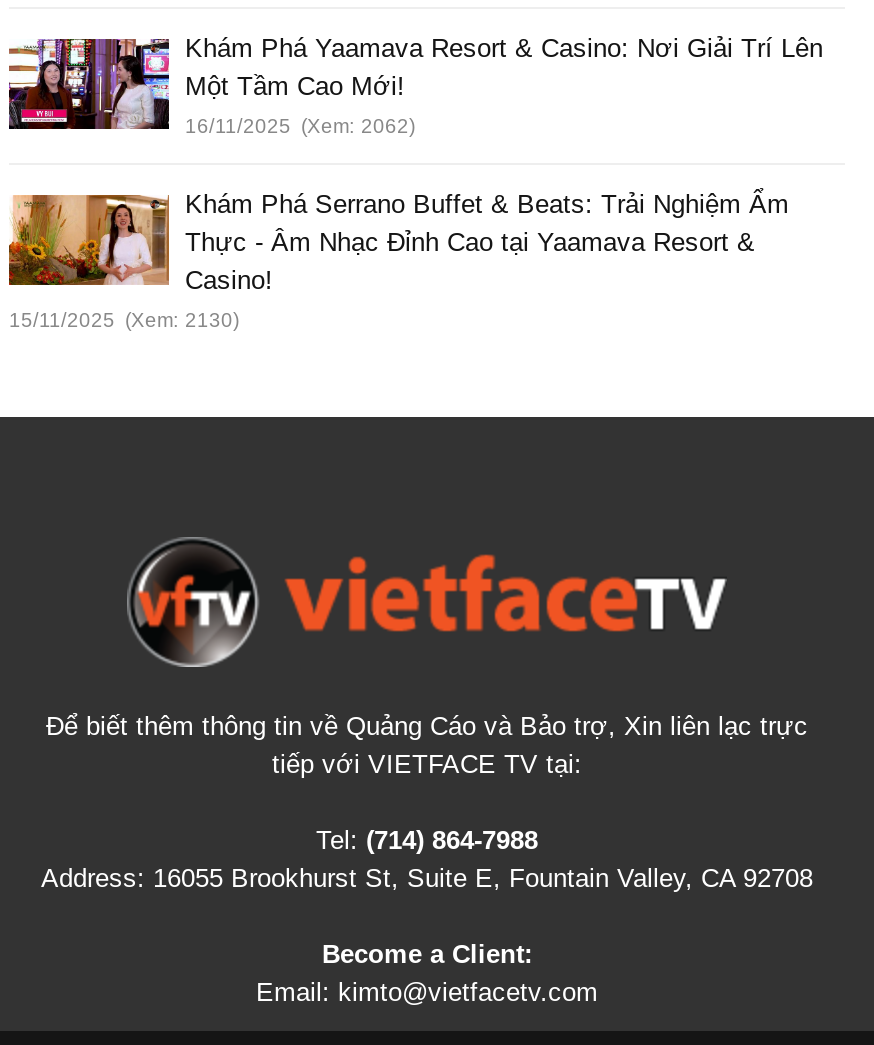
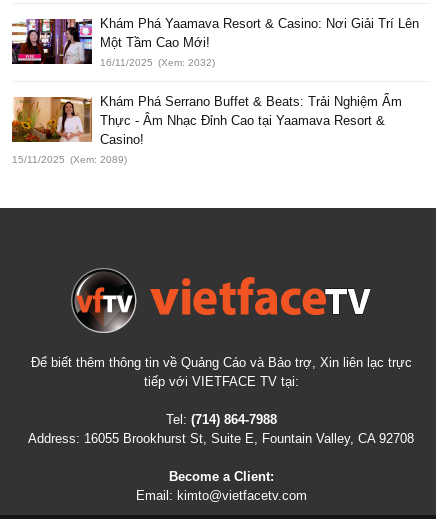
- 16/11/2025 (Xem: 2062)
+ 16/11/2025 (Xem: 2032)

- 15/11/2025 (Xem: 2130)
+ 15/11/2025 (Xem: 2089)
